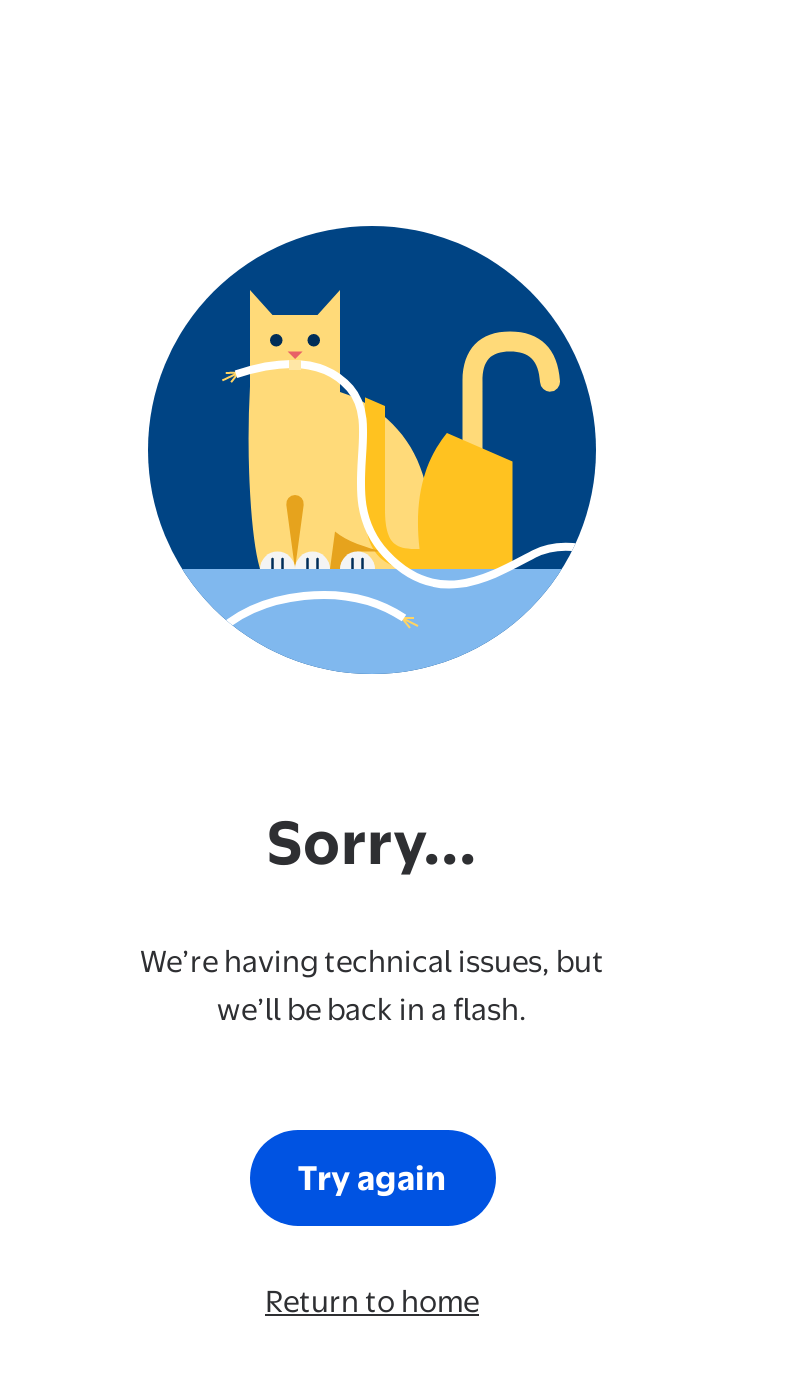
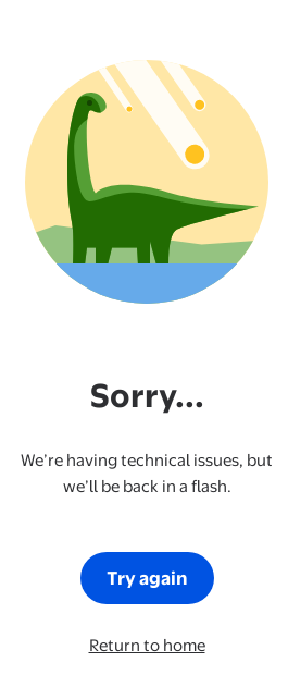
- [image]
+ [image]
